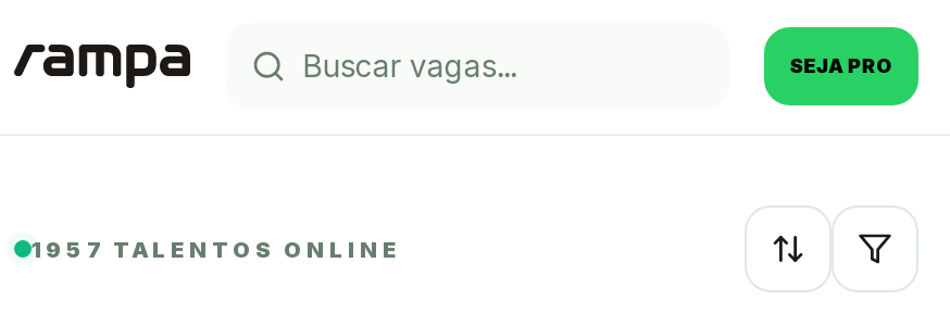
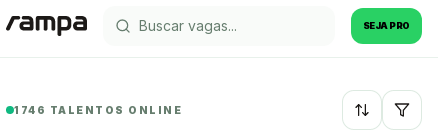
- 1957 TALENTOS ONLINE
+ 1746 TALENTOS ONLINE
